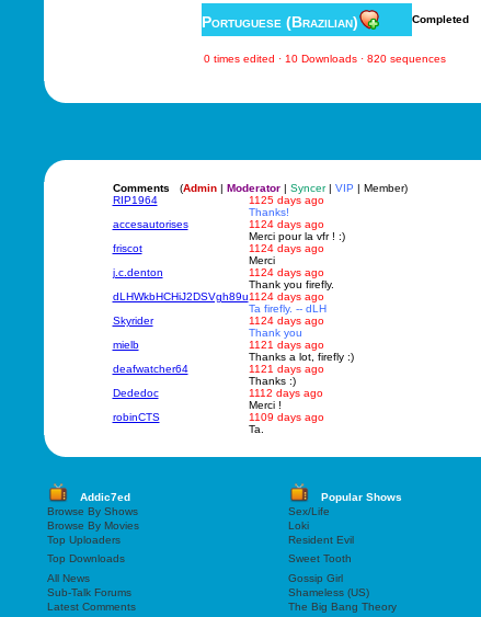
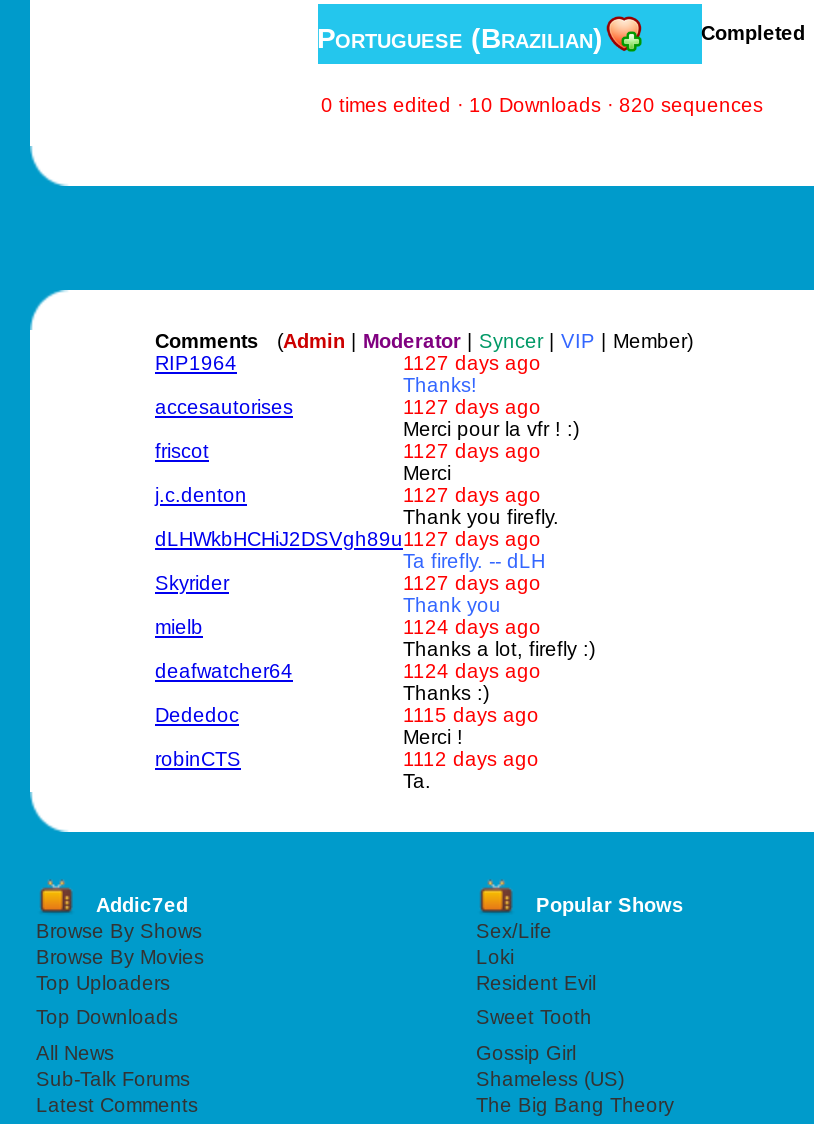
- 1125 days ago
+ 1127 days ago

- 1124 days ago
+ 1127 days ago

- 1124 days ago
+ 1127 days ago

- 1124 days ago
+ 1127 days ago

- dLHWkbHCHiJ2DSVgh89u 1124 days ago
+ dLHWkbHCHiJ2DSVgh89u 1127 days ago

- 1124 days ago
+ 1127 days ago

- 1121 days ago
+ 1124 days ago

- 1121 days ago
+ 1124 days ago

- 1112 days ago
+ 1115 days ago

- 1109 days ago
+ 1112 days ago
